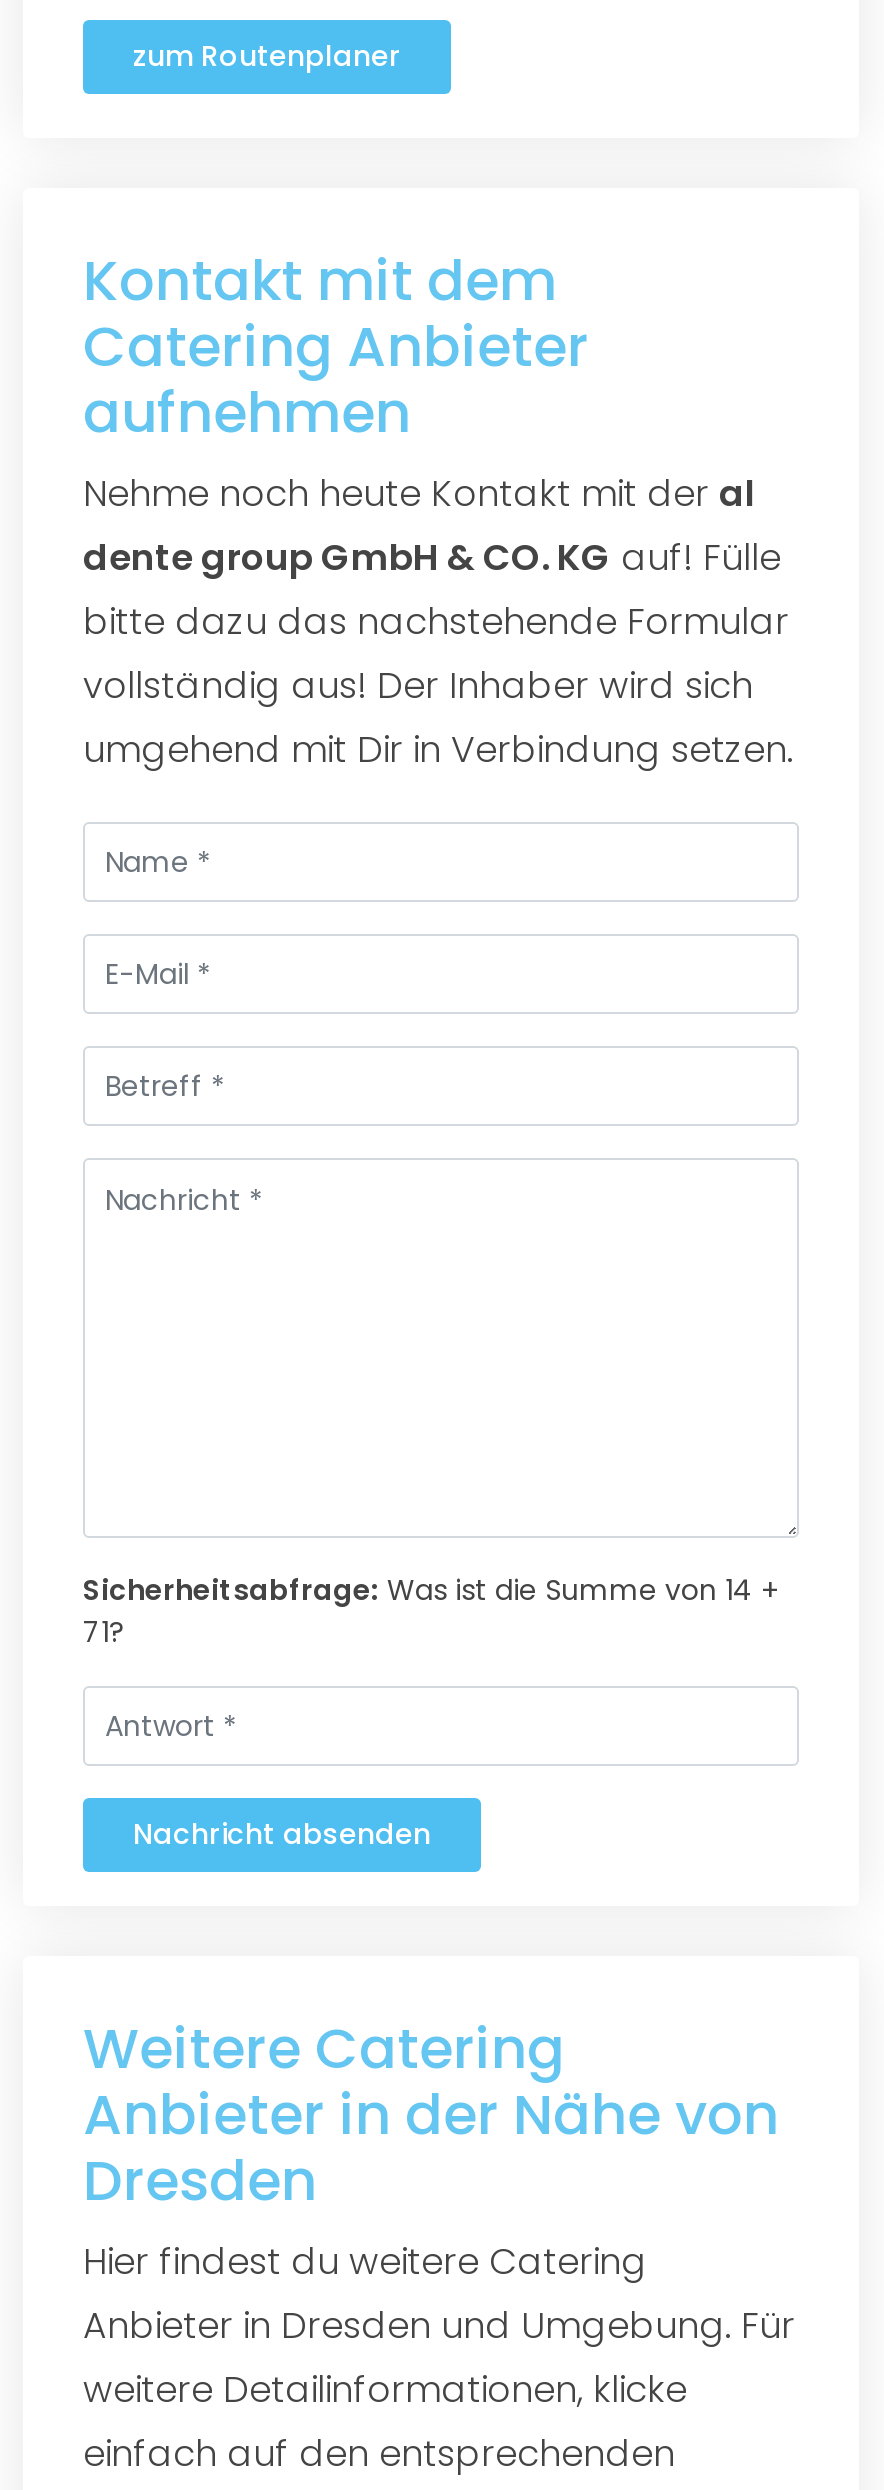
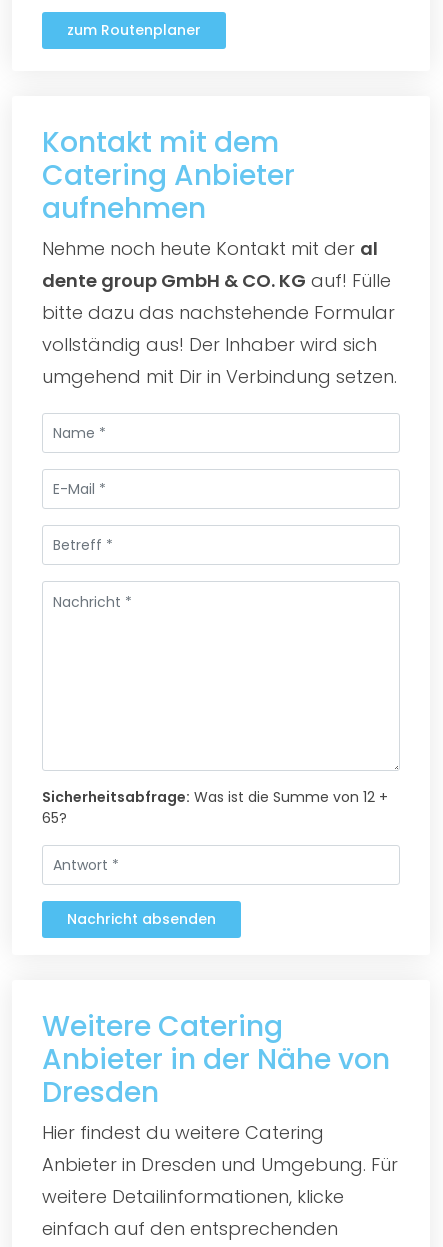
- Sicherheitsabfrage: Was ist die Summe von 14 +
+ Sicherheitsabfrage: Was ist die Summe von 12 +

- 71?
+ 65?
